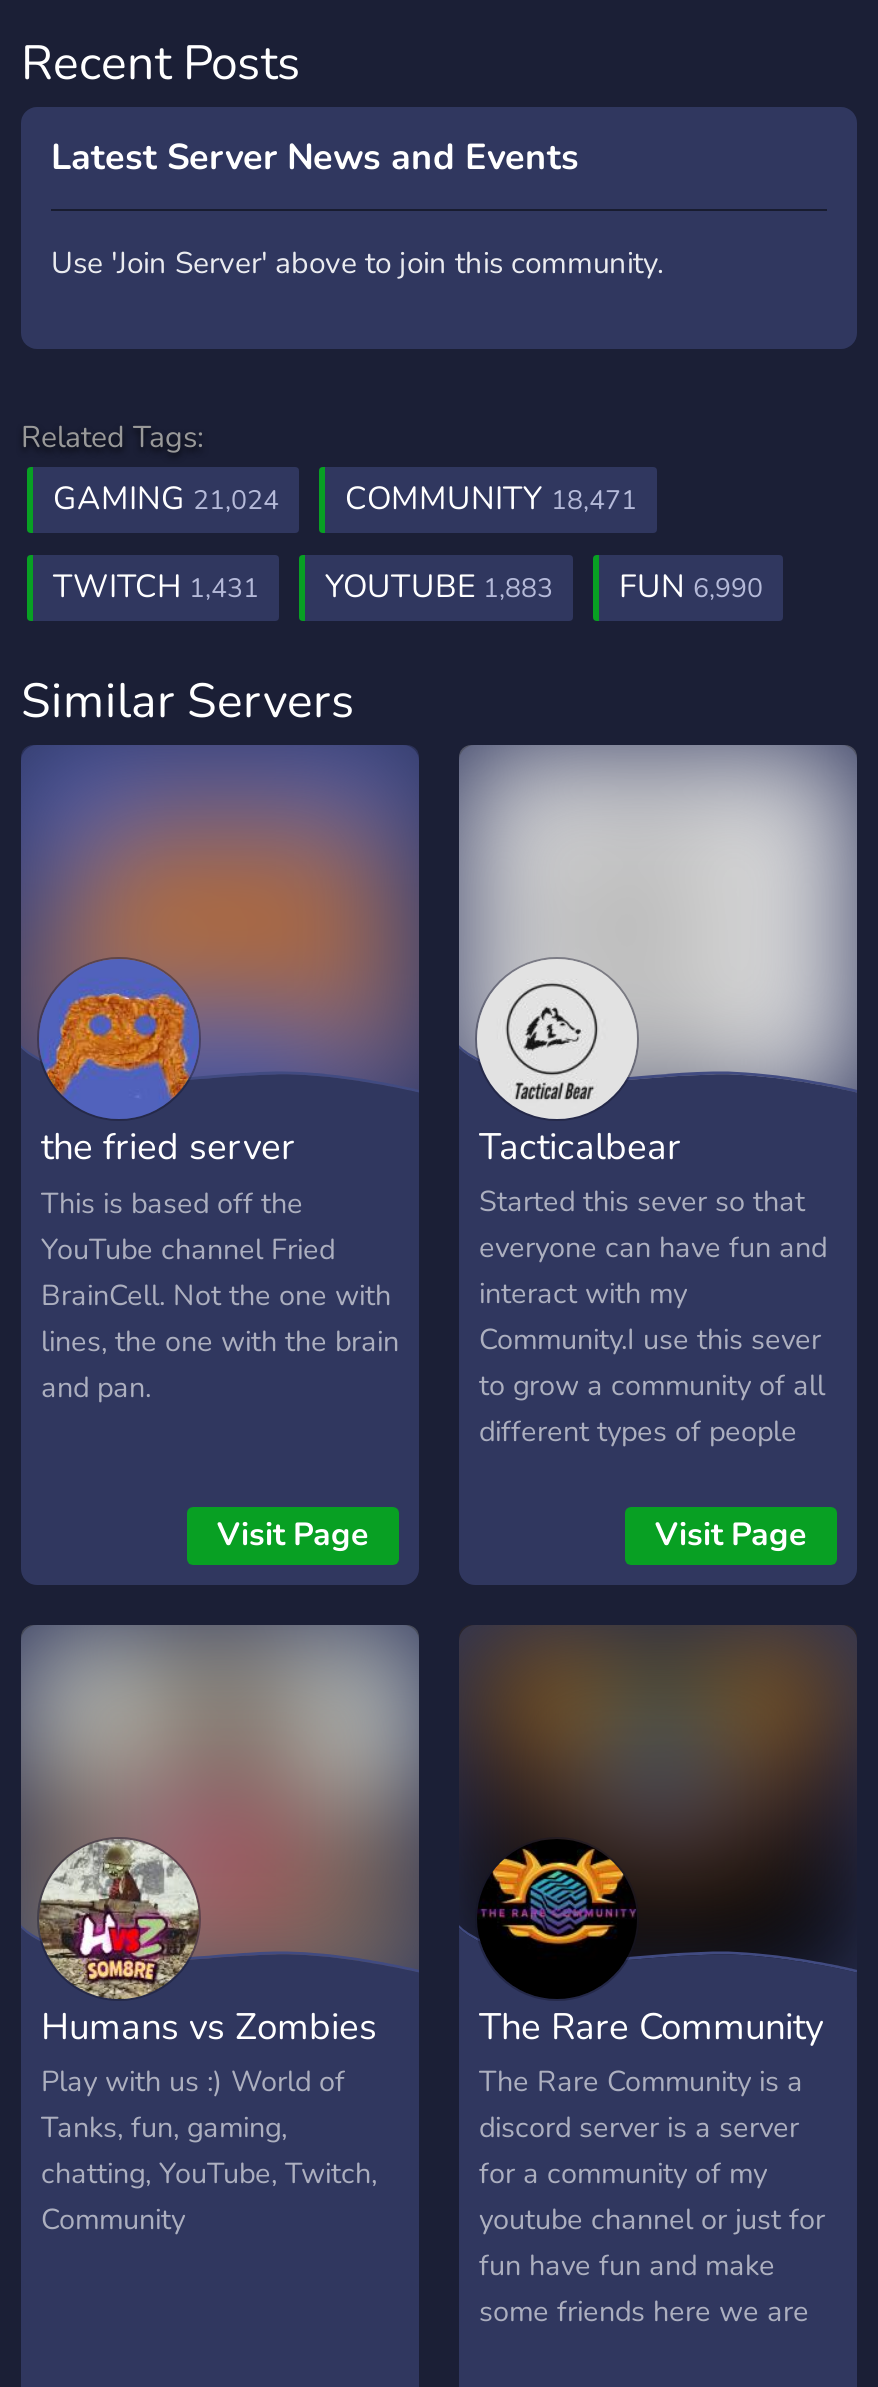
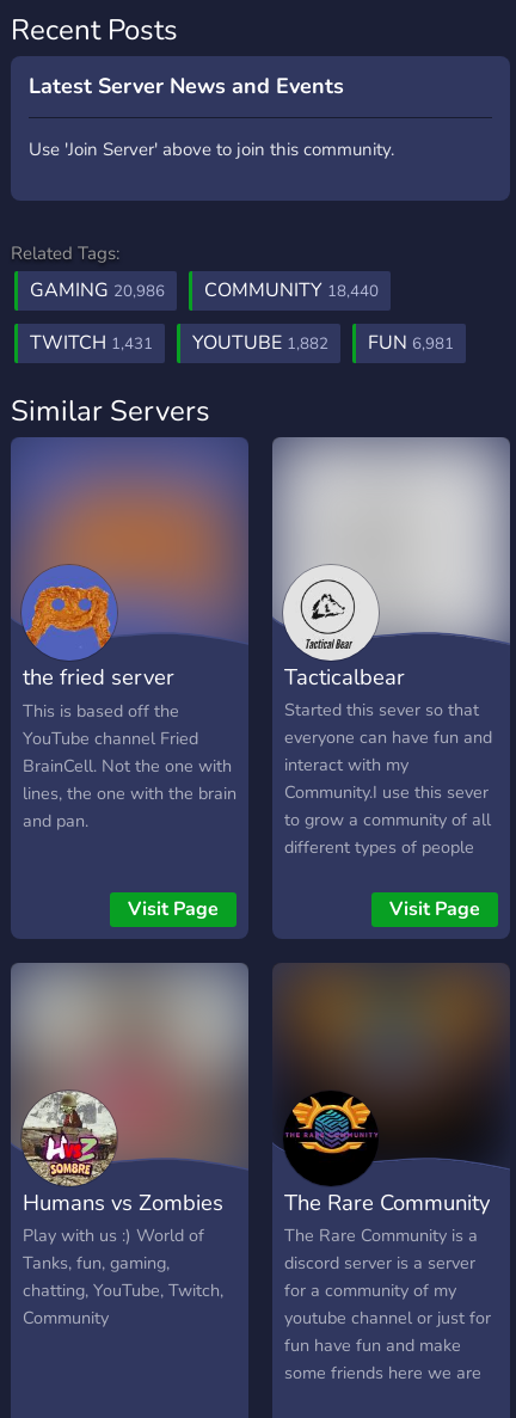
- GAMING 21,024
+ GAMING 20,986

- COMMUNITY 18,471
+ COMMUNITY 18,440

- YOUTUBE 1,883
+ YOUTUBE 1,882

- FUN 6,990
+ FUN 6,981
